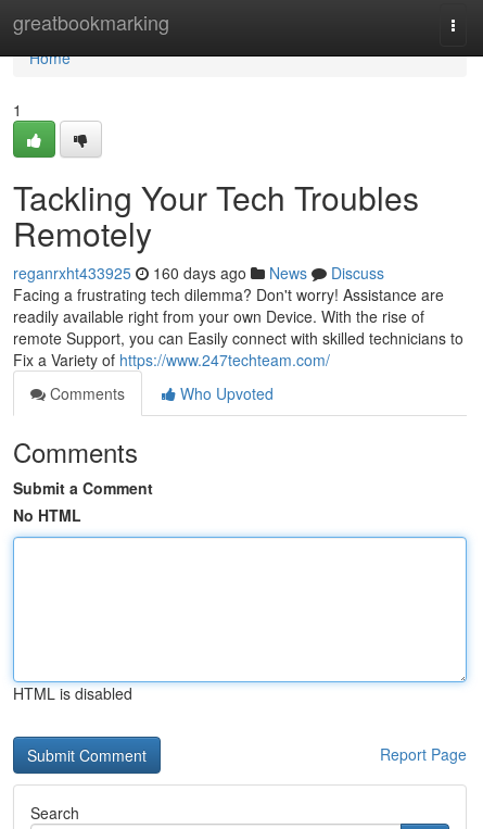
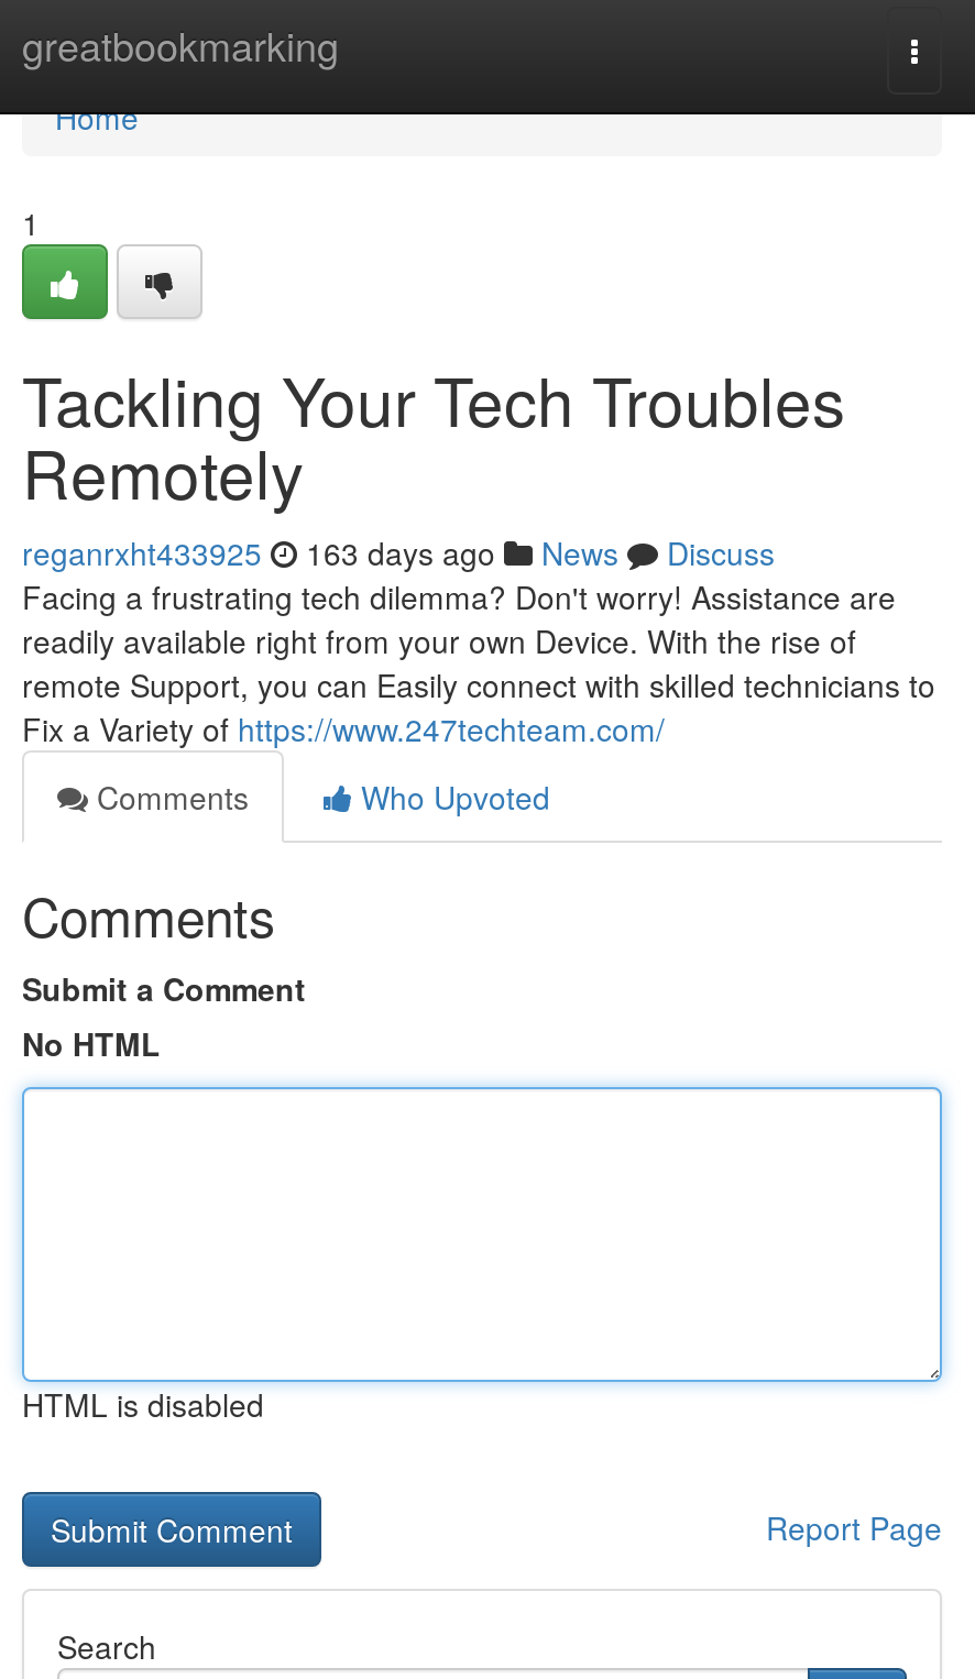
- reganrxht433925 160 days ago News Discuss
+ reganrxht433925 163 days ago News Discuss
